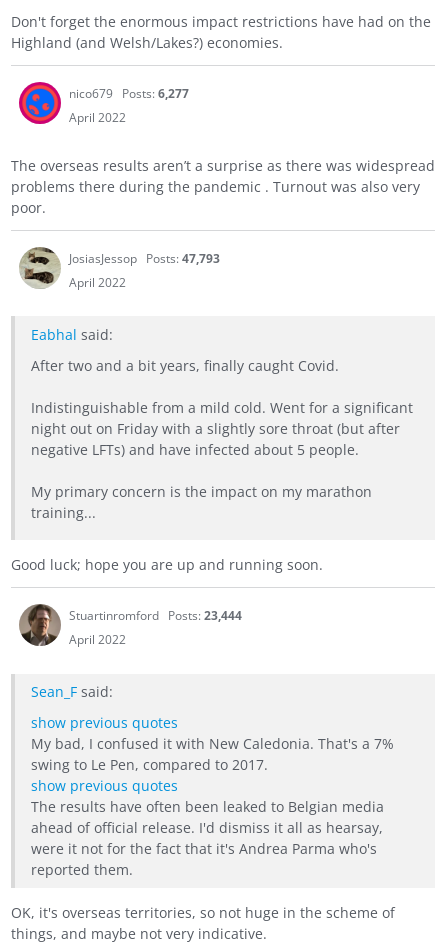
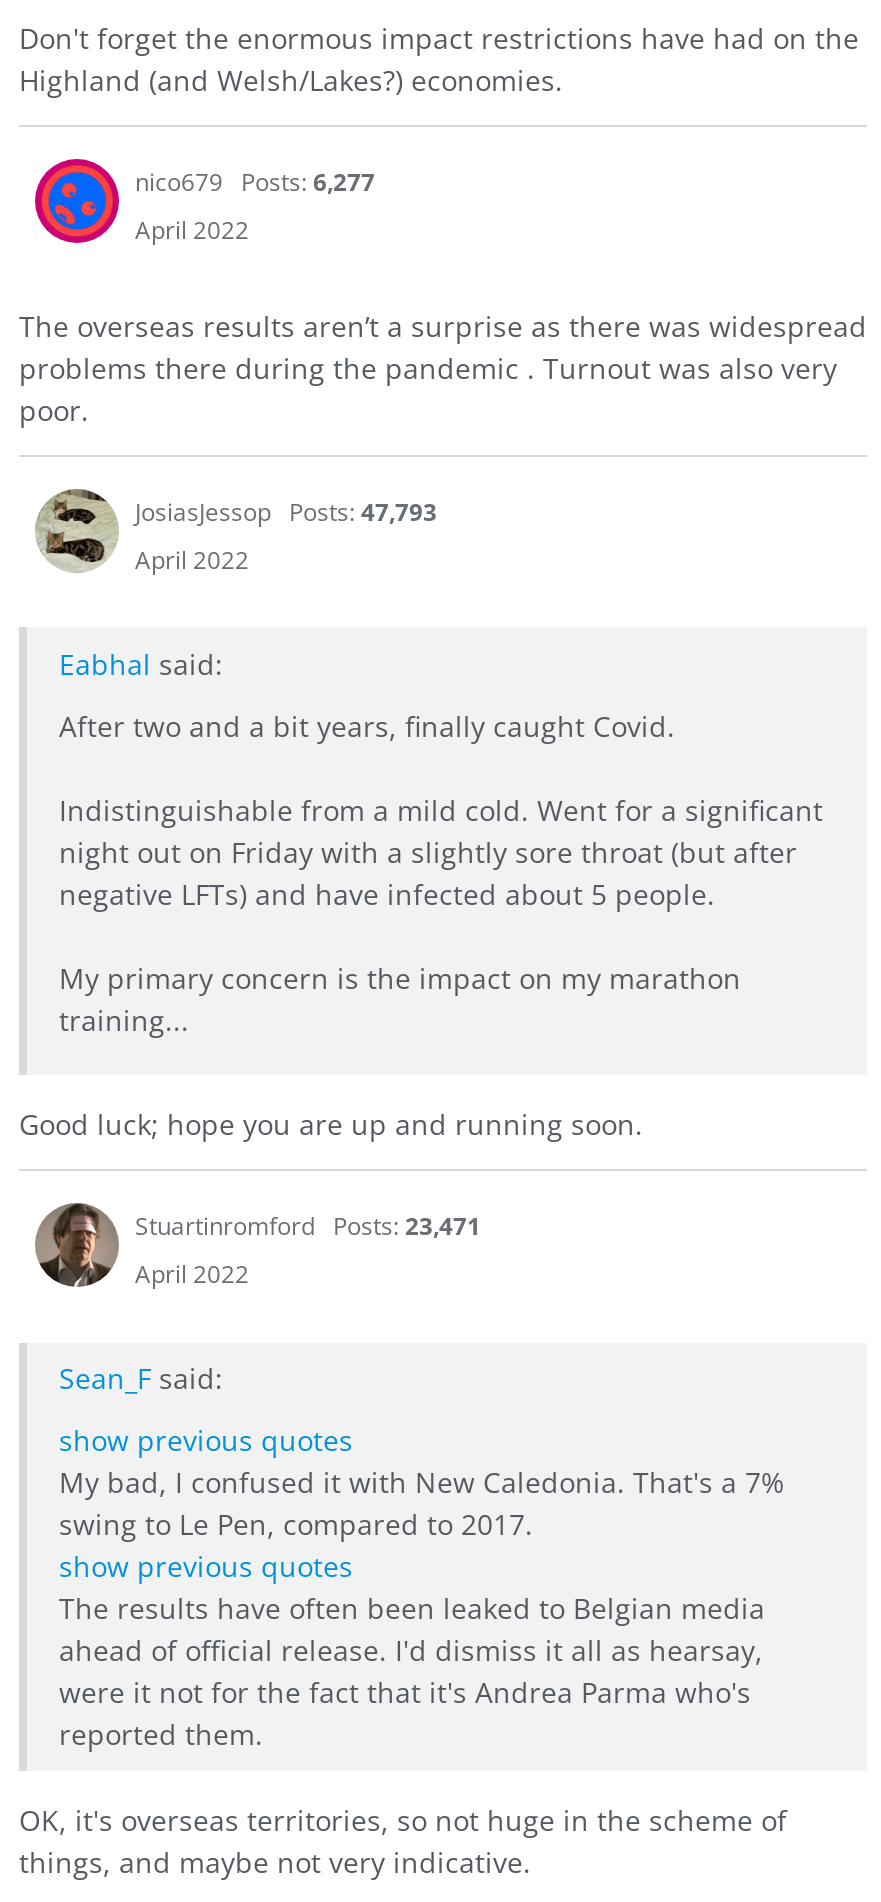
- Stuartinromford Posts: 23,444
+ Stuartinromford Posts: 23,471
